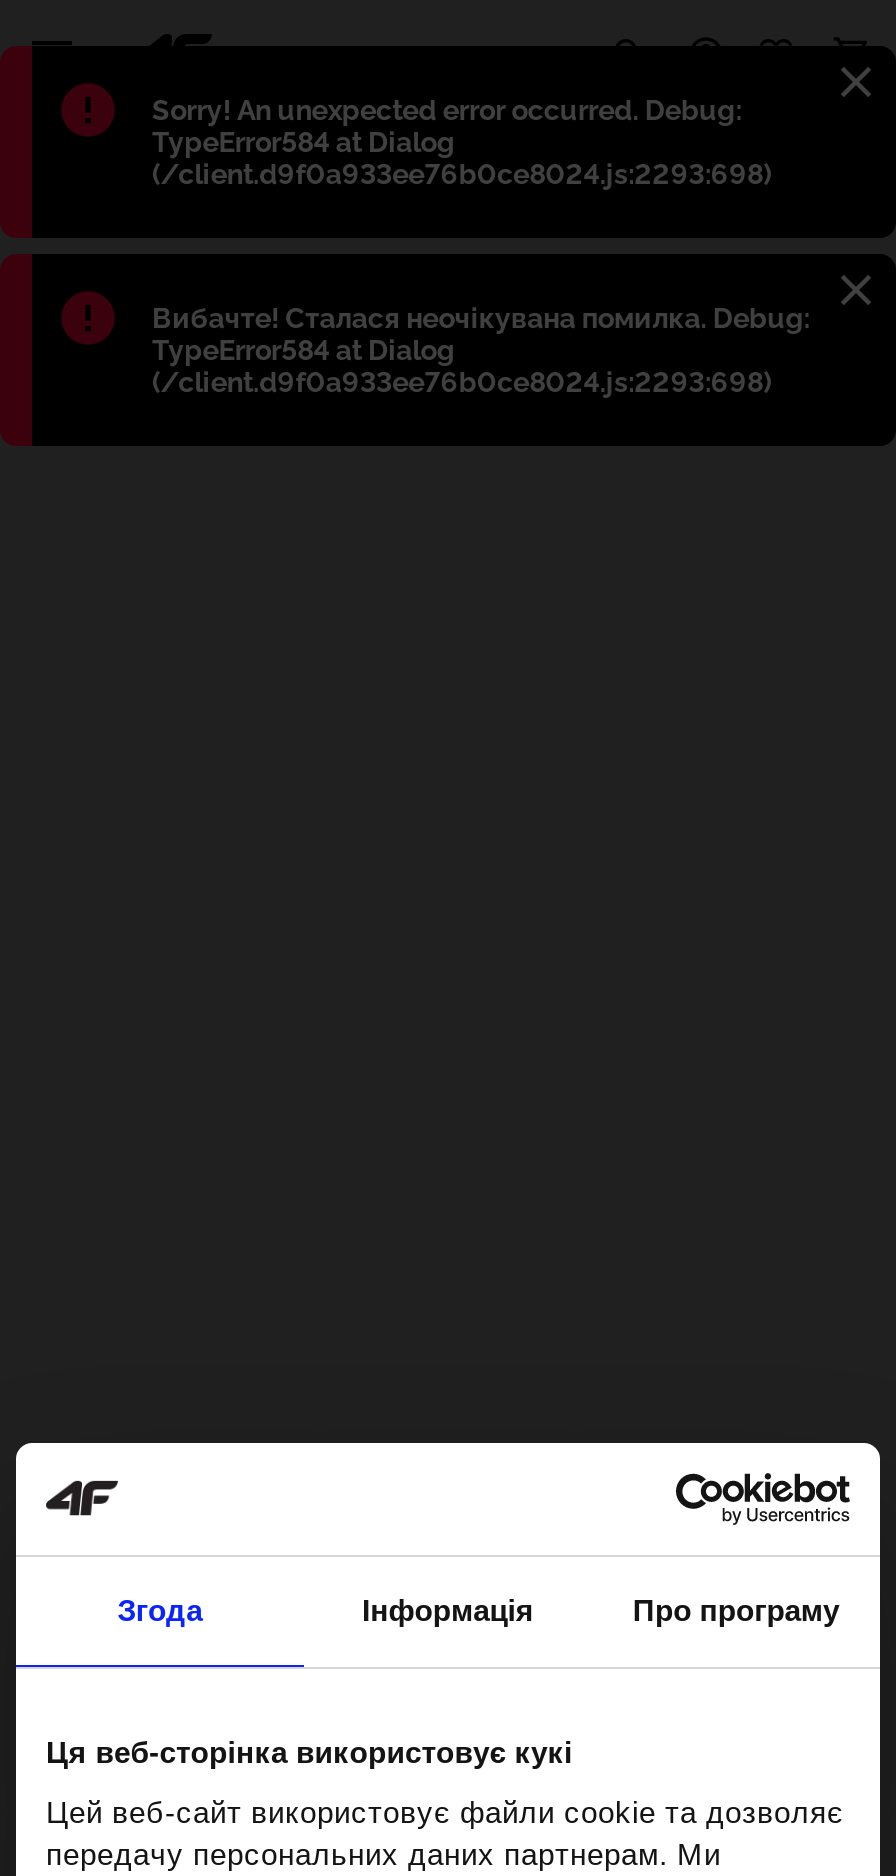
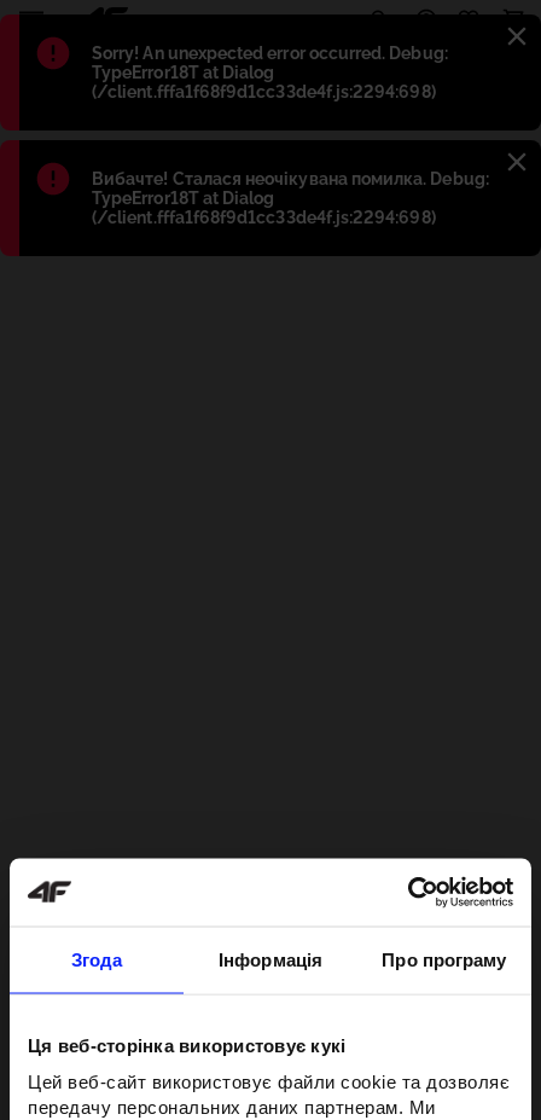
- TypeError584 at Dialog
- (/client.d9f0a933ee76b0ce8024.js:2293:698)
+ TypeError18T at Dialog
+ (/client.fffa1f68f9d1cc33de4f.js:2294:698)

- TypeError584 at Dialog
- (/client.d9f0a933ee76b0ce8024.js:2293:698)
+ TypeError18T at Dialog
+ (/client.fffa1f68f9d1cc33de4f.js:2294:698)
